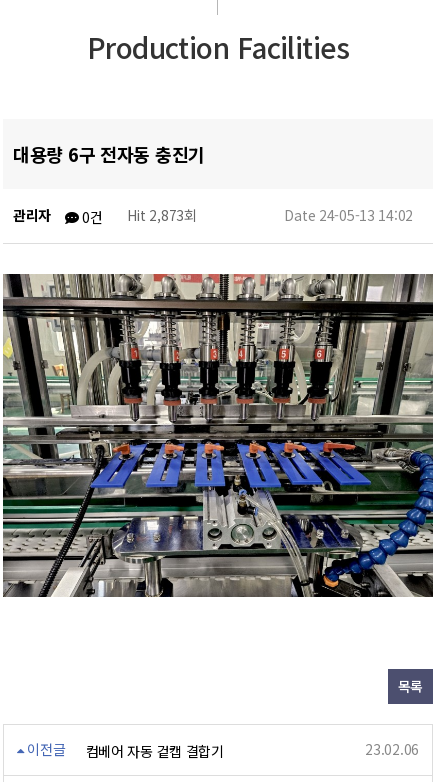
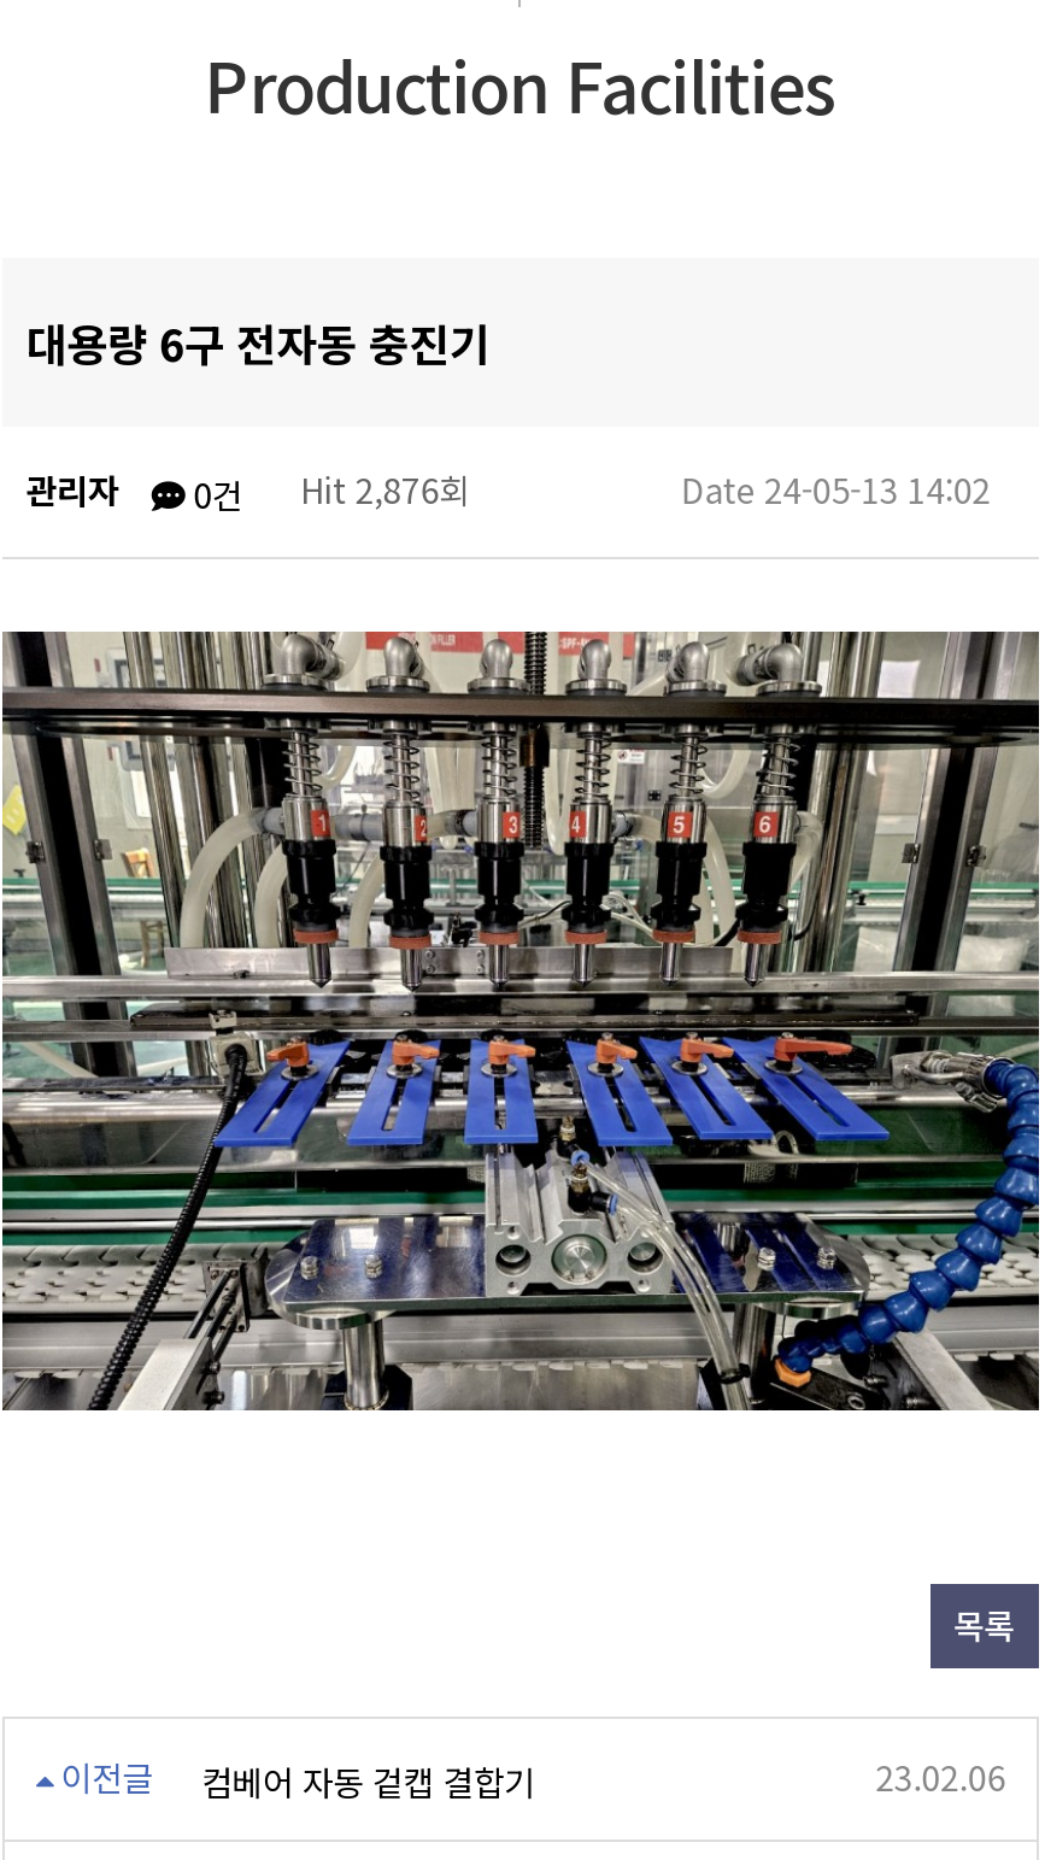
- 관리자 0건 Hit 2,873회
+ 관리자 0건 Hit 2,876회
